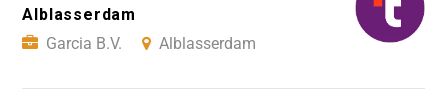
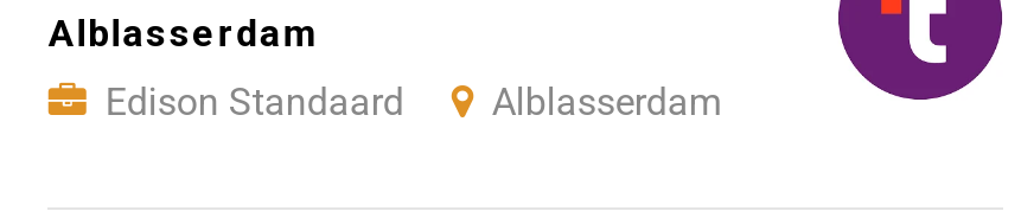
- Garcia B.V.
+ Edison Standaard
